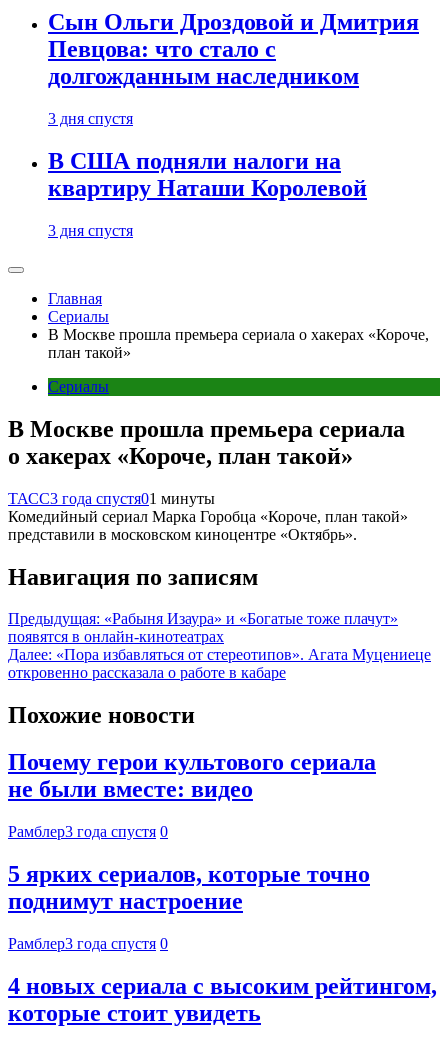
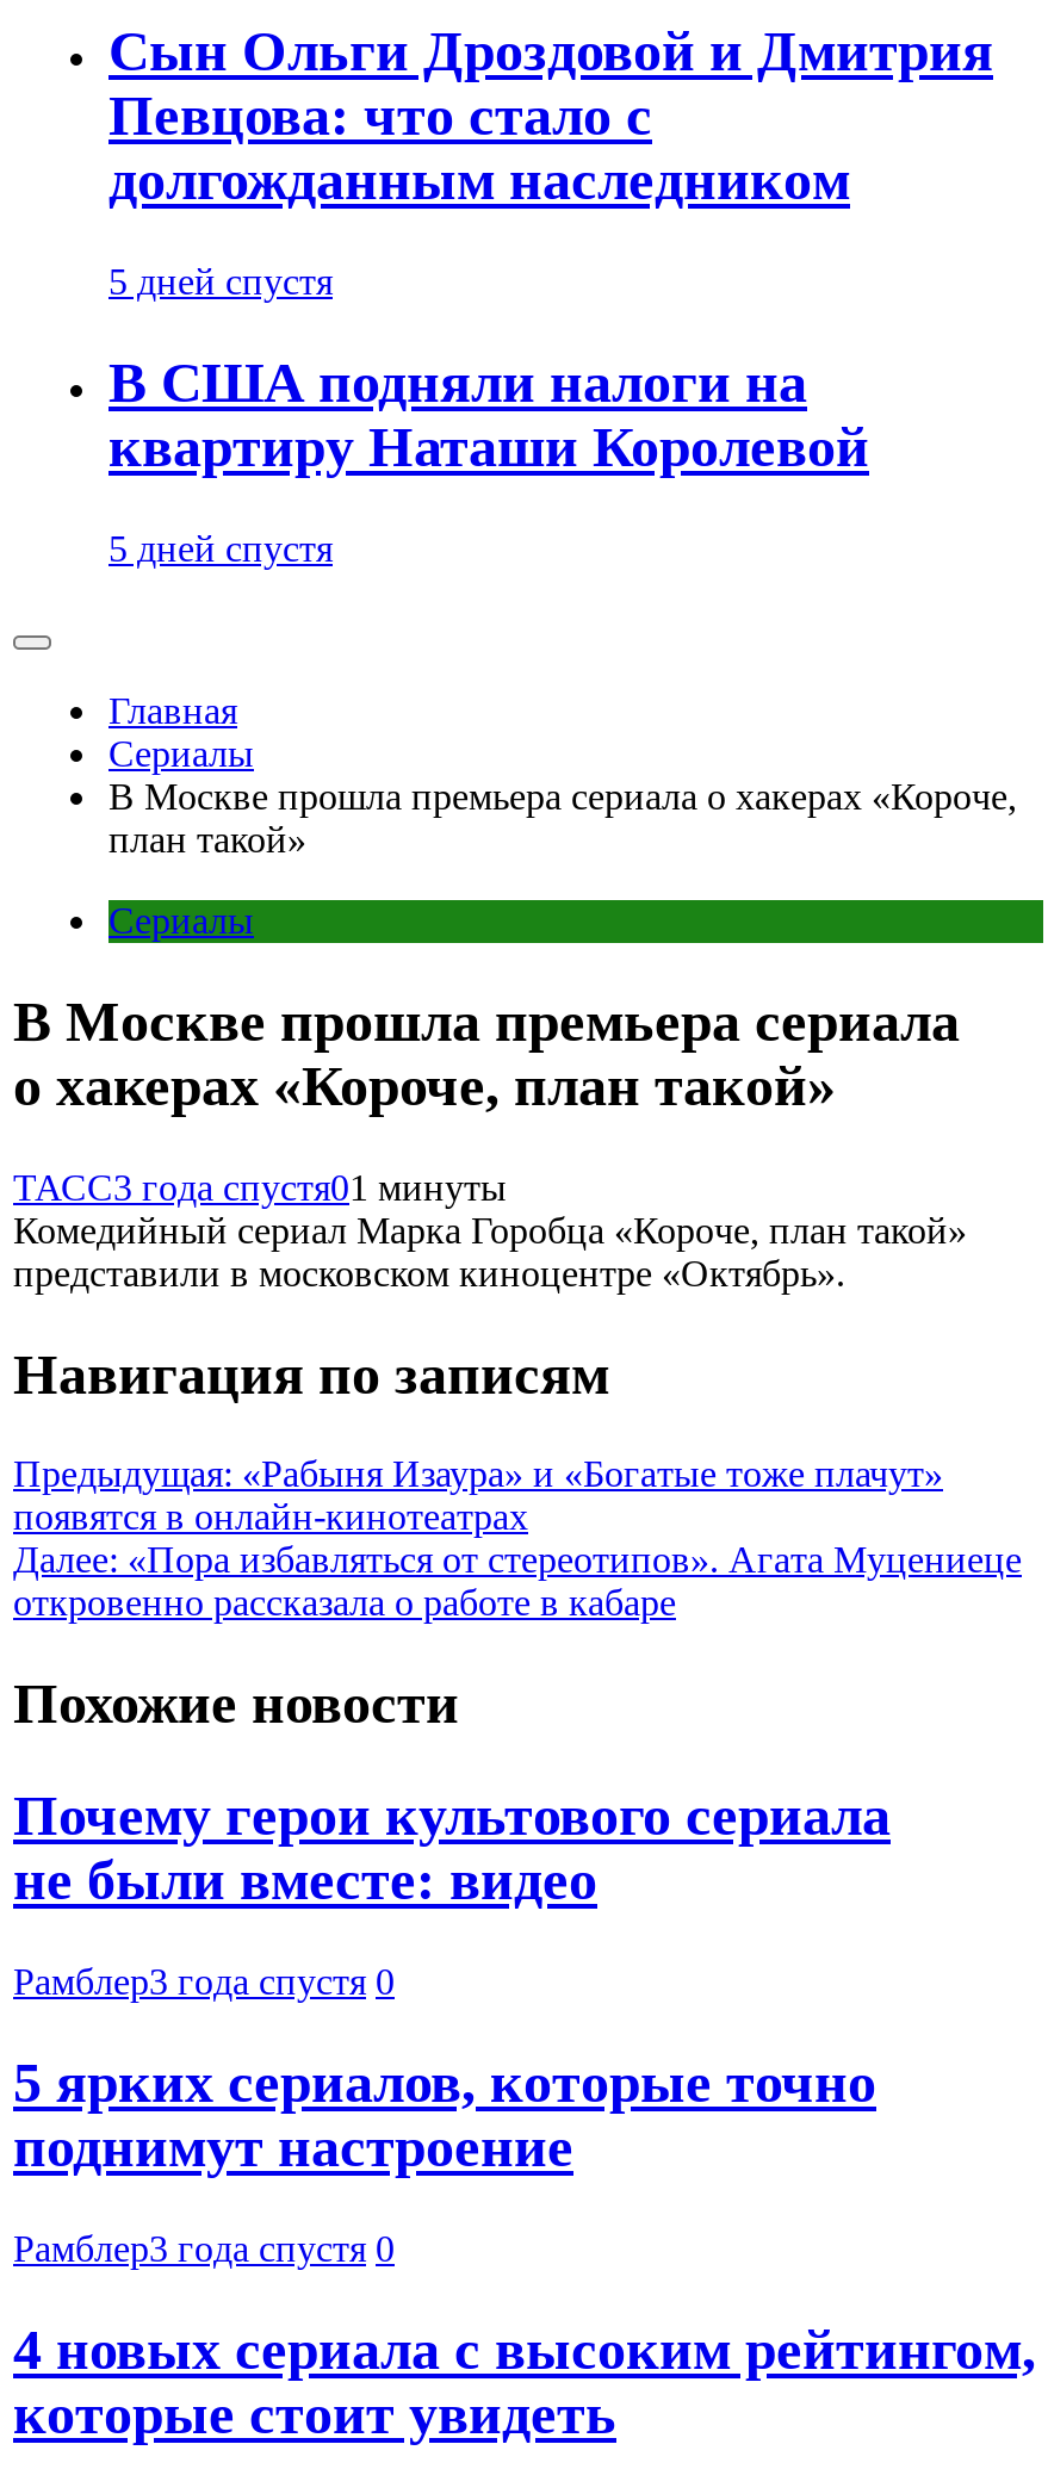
- 3 дня спустя
+ 5 дней спустя

- 3 дня спустя
+ 5 дней спустя
